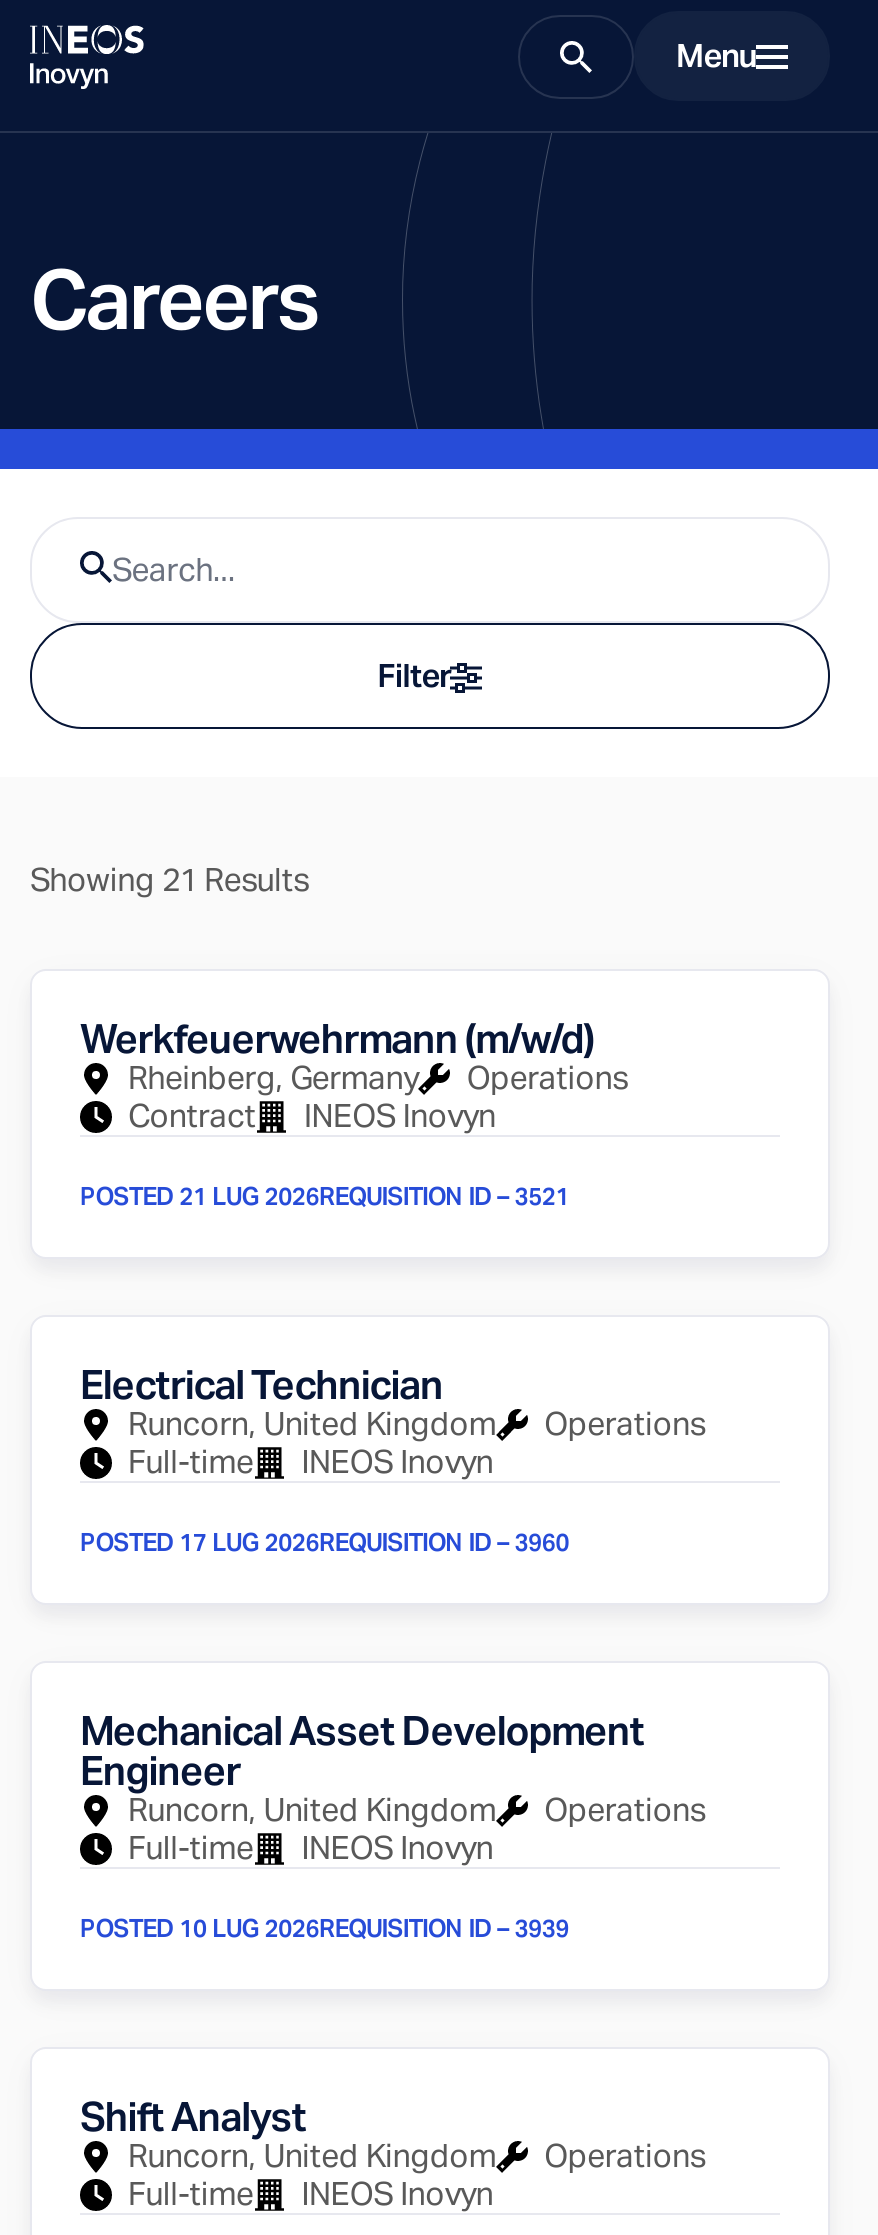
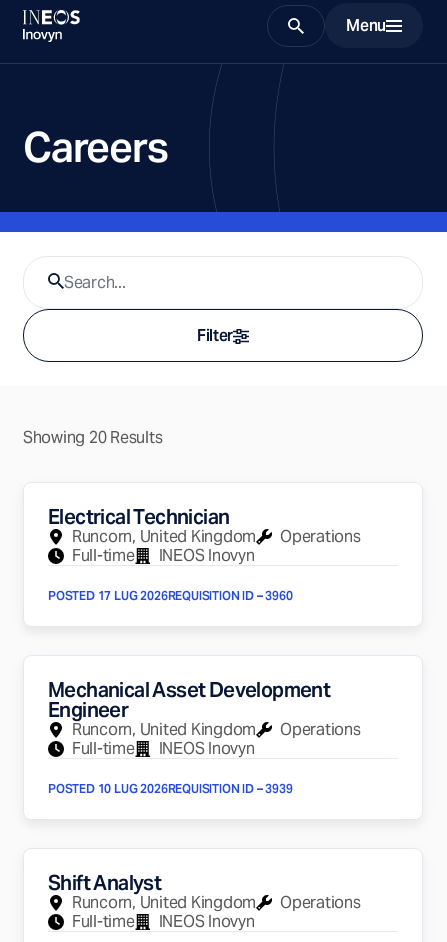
- Showing 21 Results
- Werkfeuerwehrmann (m/w/d)
- Rheinberg, Germany
- Operations
- Contract
- INEOS Inovyn
- POSTED 21 LUG 2026REQUISITION ID – 3521
+ Showing 20 Results
